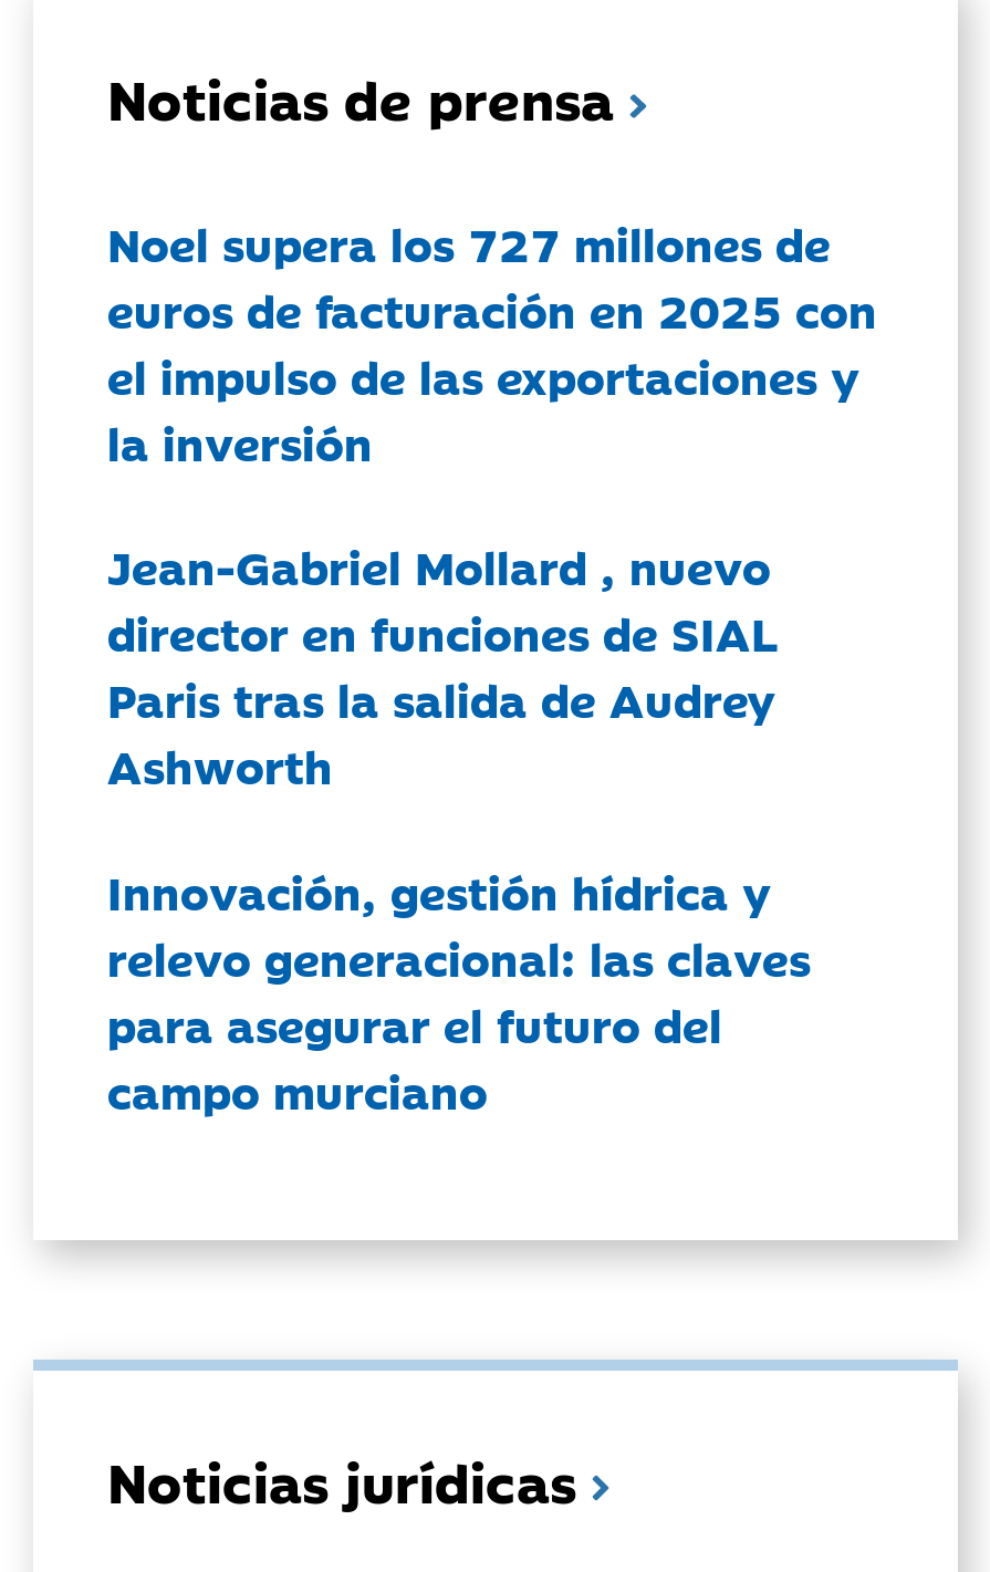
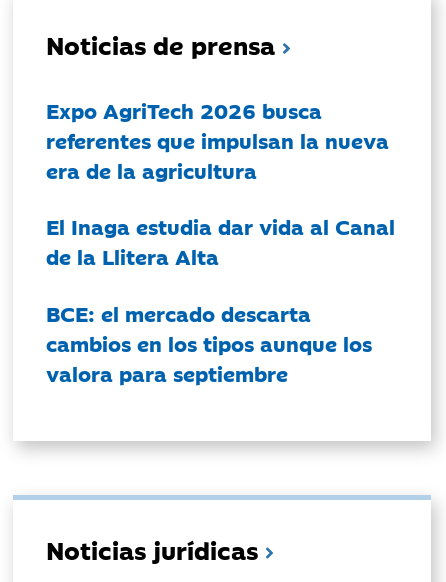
- Noel supera los 727 millones de
- euros de facturación en 2025 con
- el impulso de las exportaciones y
- la inversión
+ Expo AgriTech 2026 busca
+ referentes que impulsan la nueva
+ era de la agricultura

- Jean-Gabriel Mollard , nuevo
- director en funciones de SIAL
- Paris tras la salida de Audrey
- Ashworth
+ El Inaga estudia dar vida al Canal
+ de la Llitera Alta

- Innovación, gestión hídrica y
- relevo generacional: las claves
- para asegurar el futuro del
- campo murciano
+ BCE: el mercado descarta
+ cambios en los tipos aunque los
+ valora para septiembre
